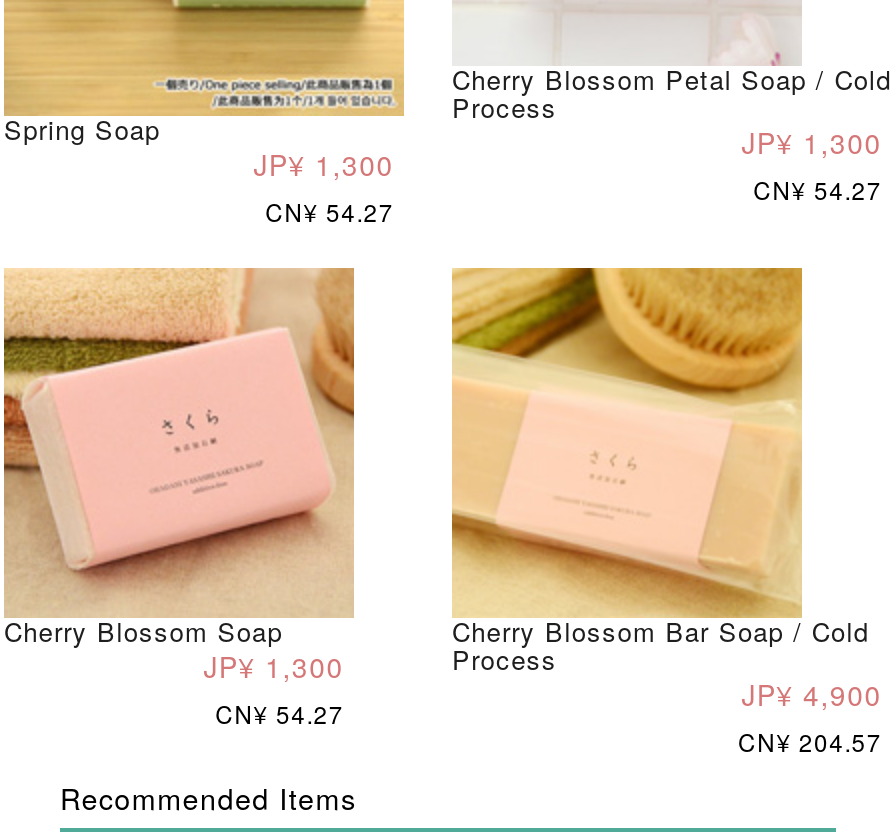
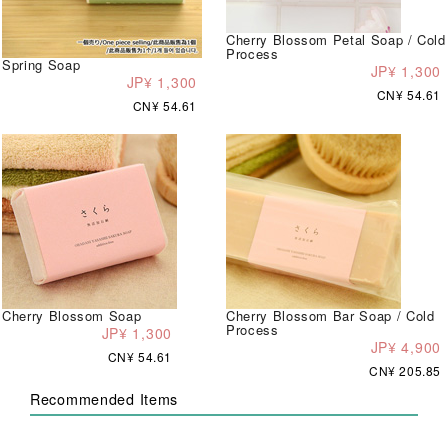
- CN¥ 54.27
+ CN¥ 54.61

- CN¥ 54.27
+ CN¥ 54.61

- CN¥ 54.27
+ CN¥ 54.61

- CN¥ 204.57
+ CN¥ 205.85
